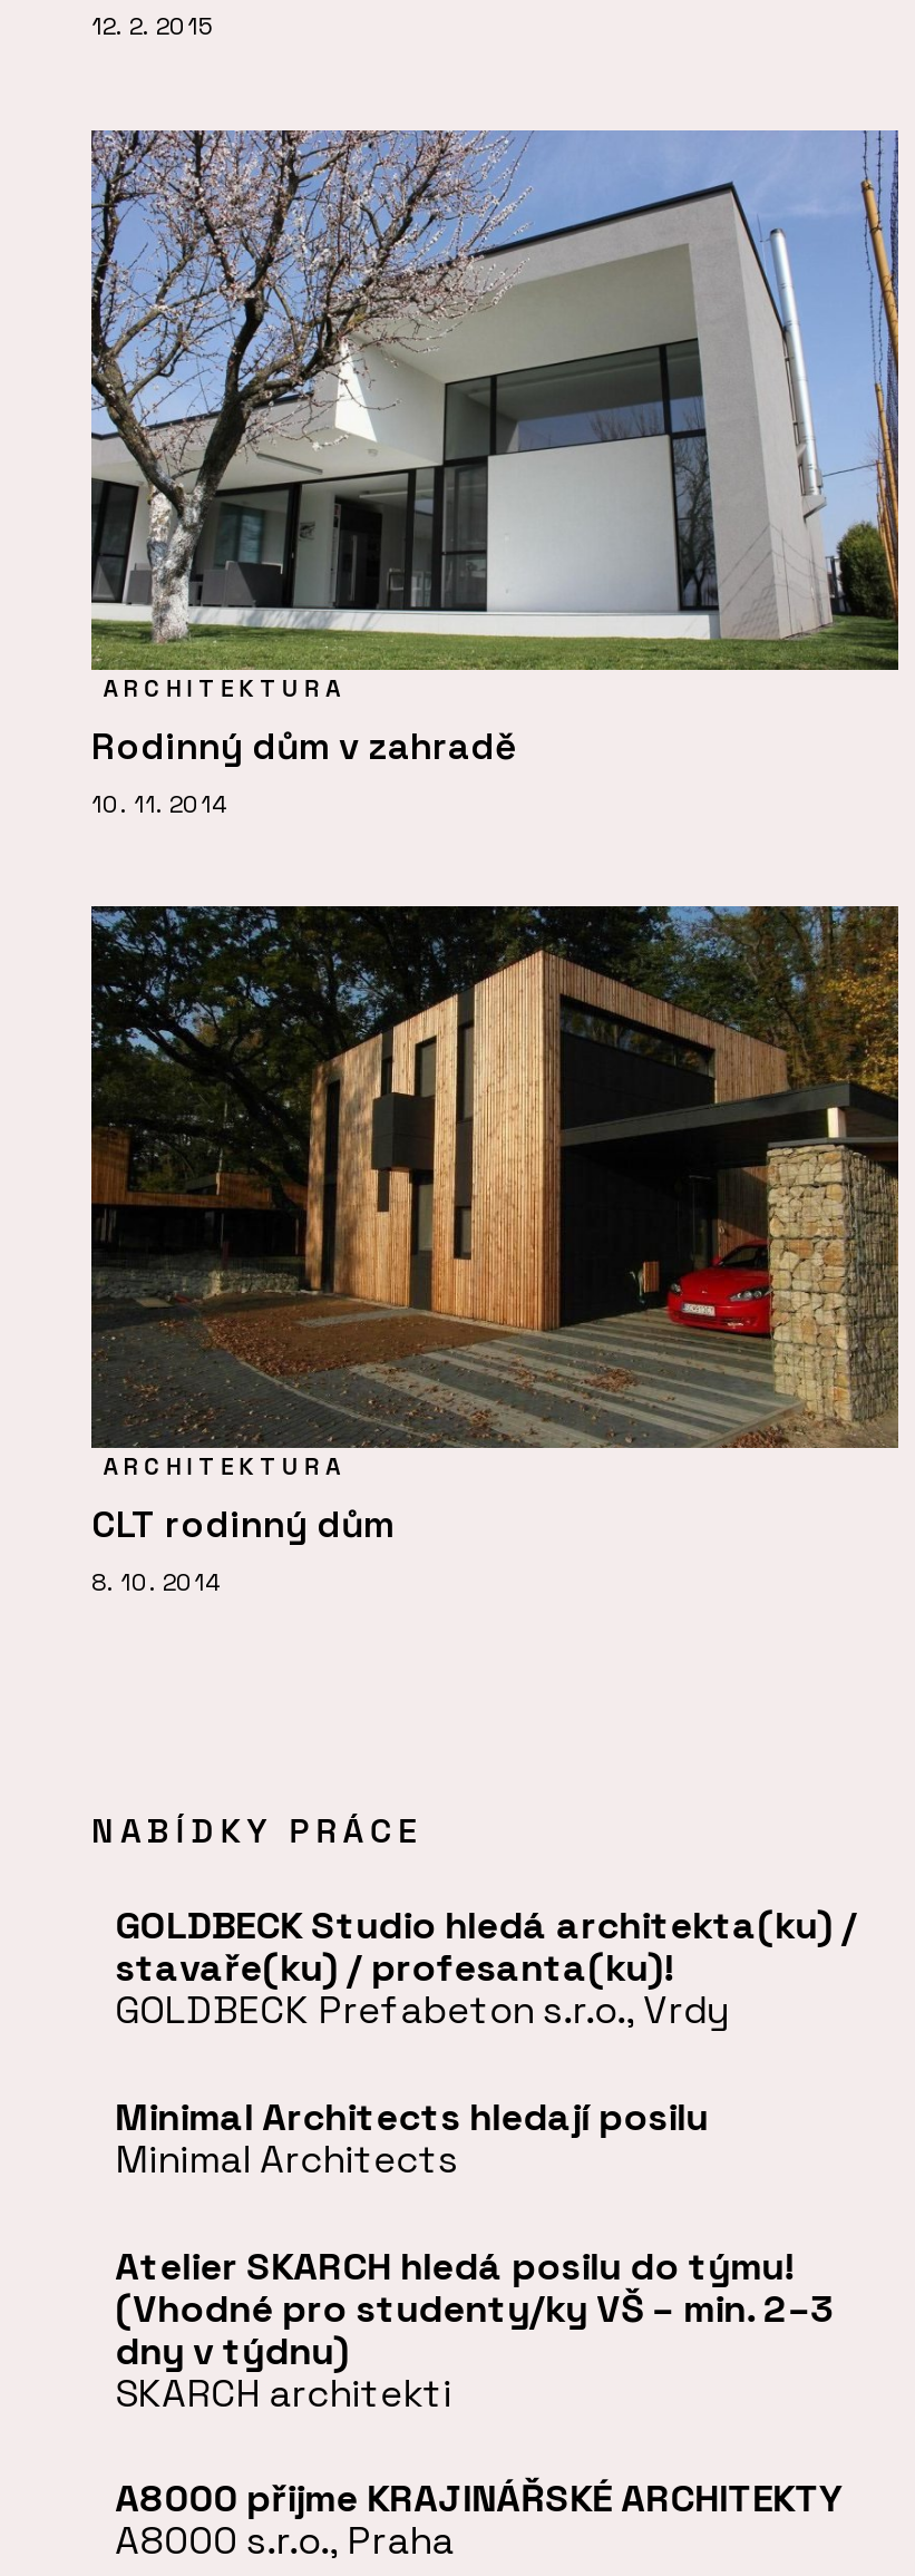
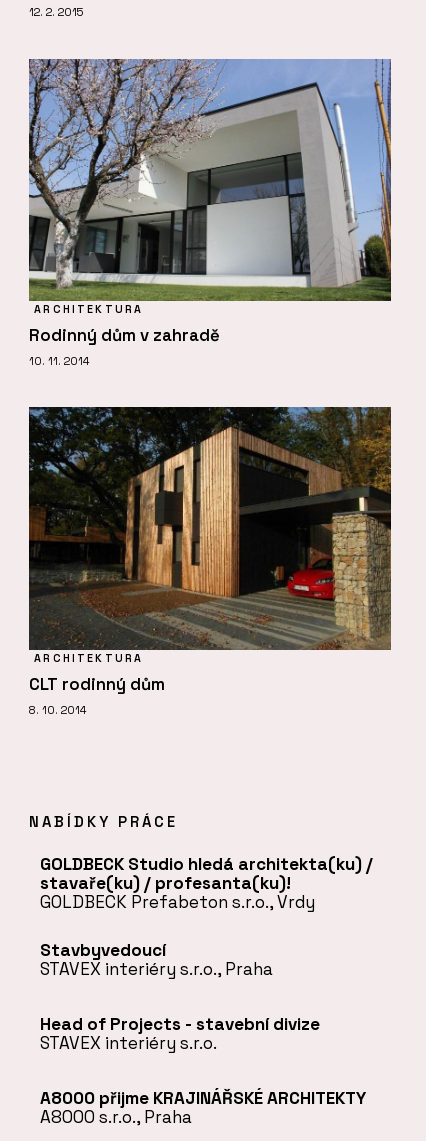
- Minimal Architects hledají posilu
- Minimal Architects
+ Stavbyvedoucí
+ STAVEX interiéry s.r.o., Praha

- Atelier SKARCH hledá posilu do týmu!
- (Vhodné pro studenty/ky VŠ – min. 2–3
- dny v týdnu)
- SKARCH architekti
+ Head of Projects - stavební divize
+ STAVEX interiéry s.r.o.
